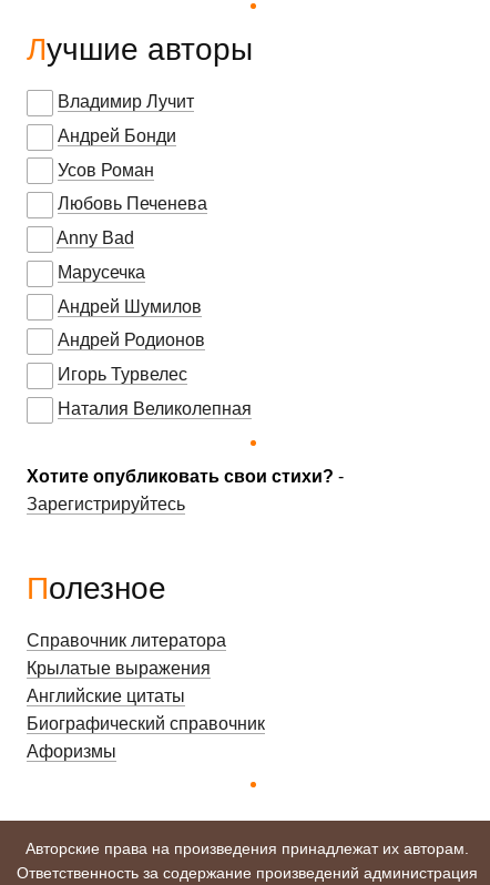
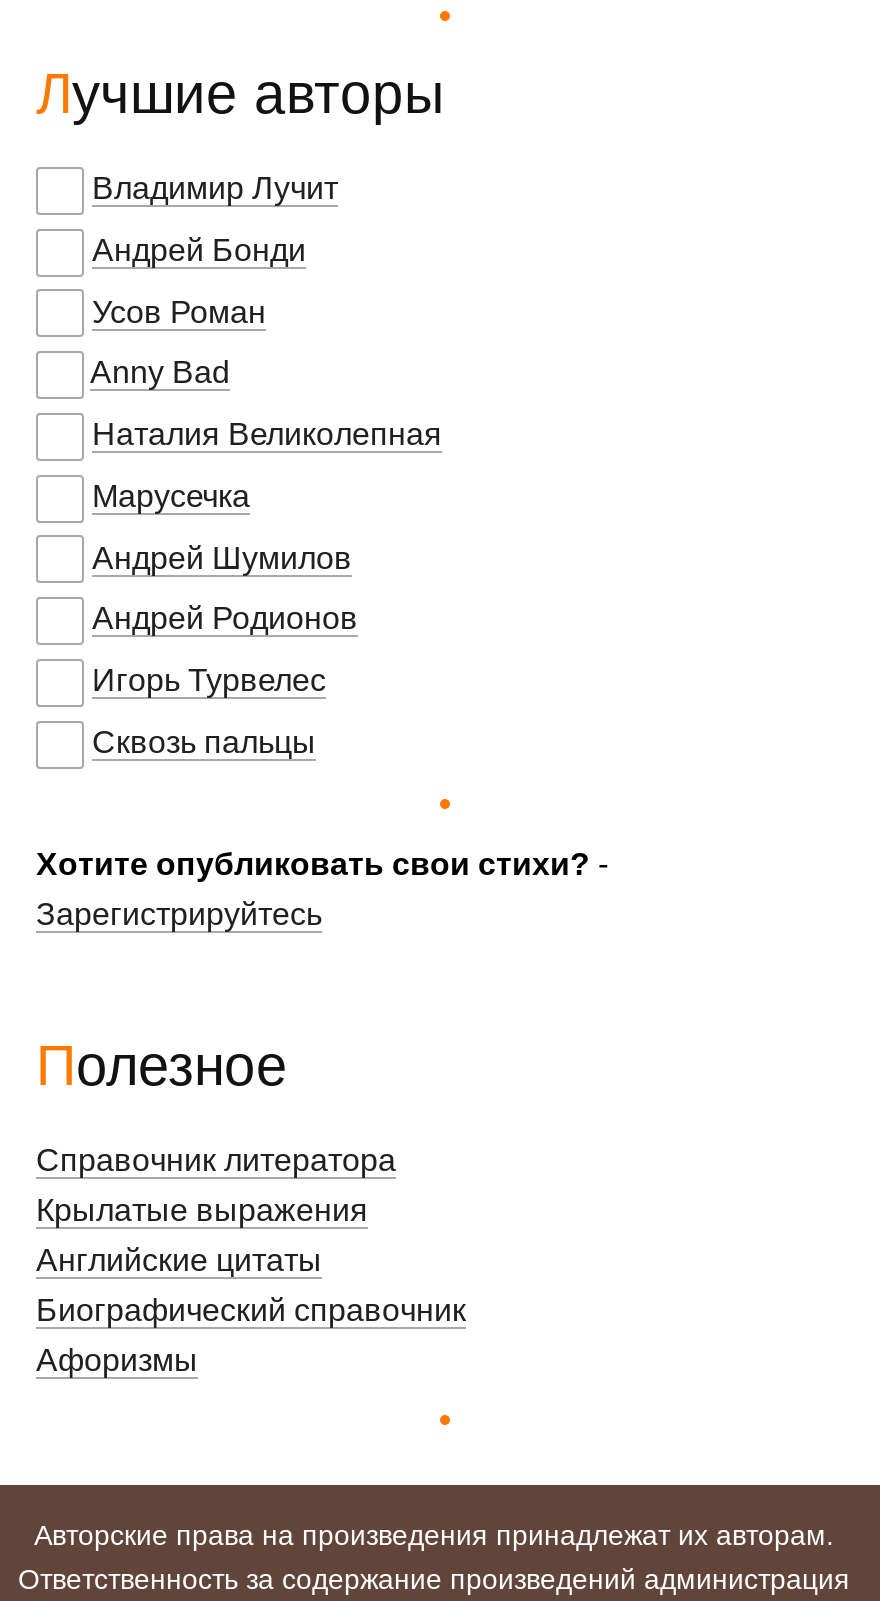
- Любовь Печенева

moved up: Anny Bad

+ Сквозь пальцы

moved up: Наталия Великолепная
